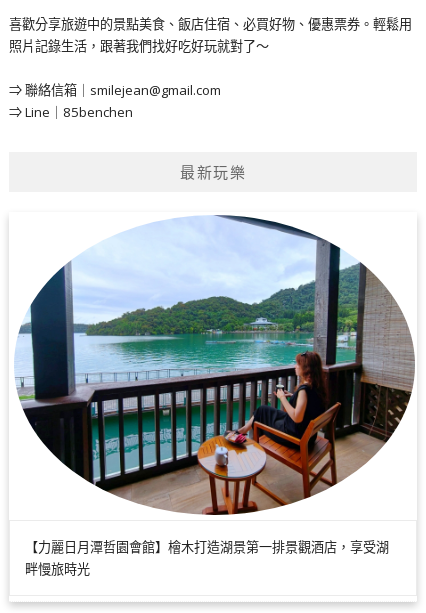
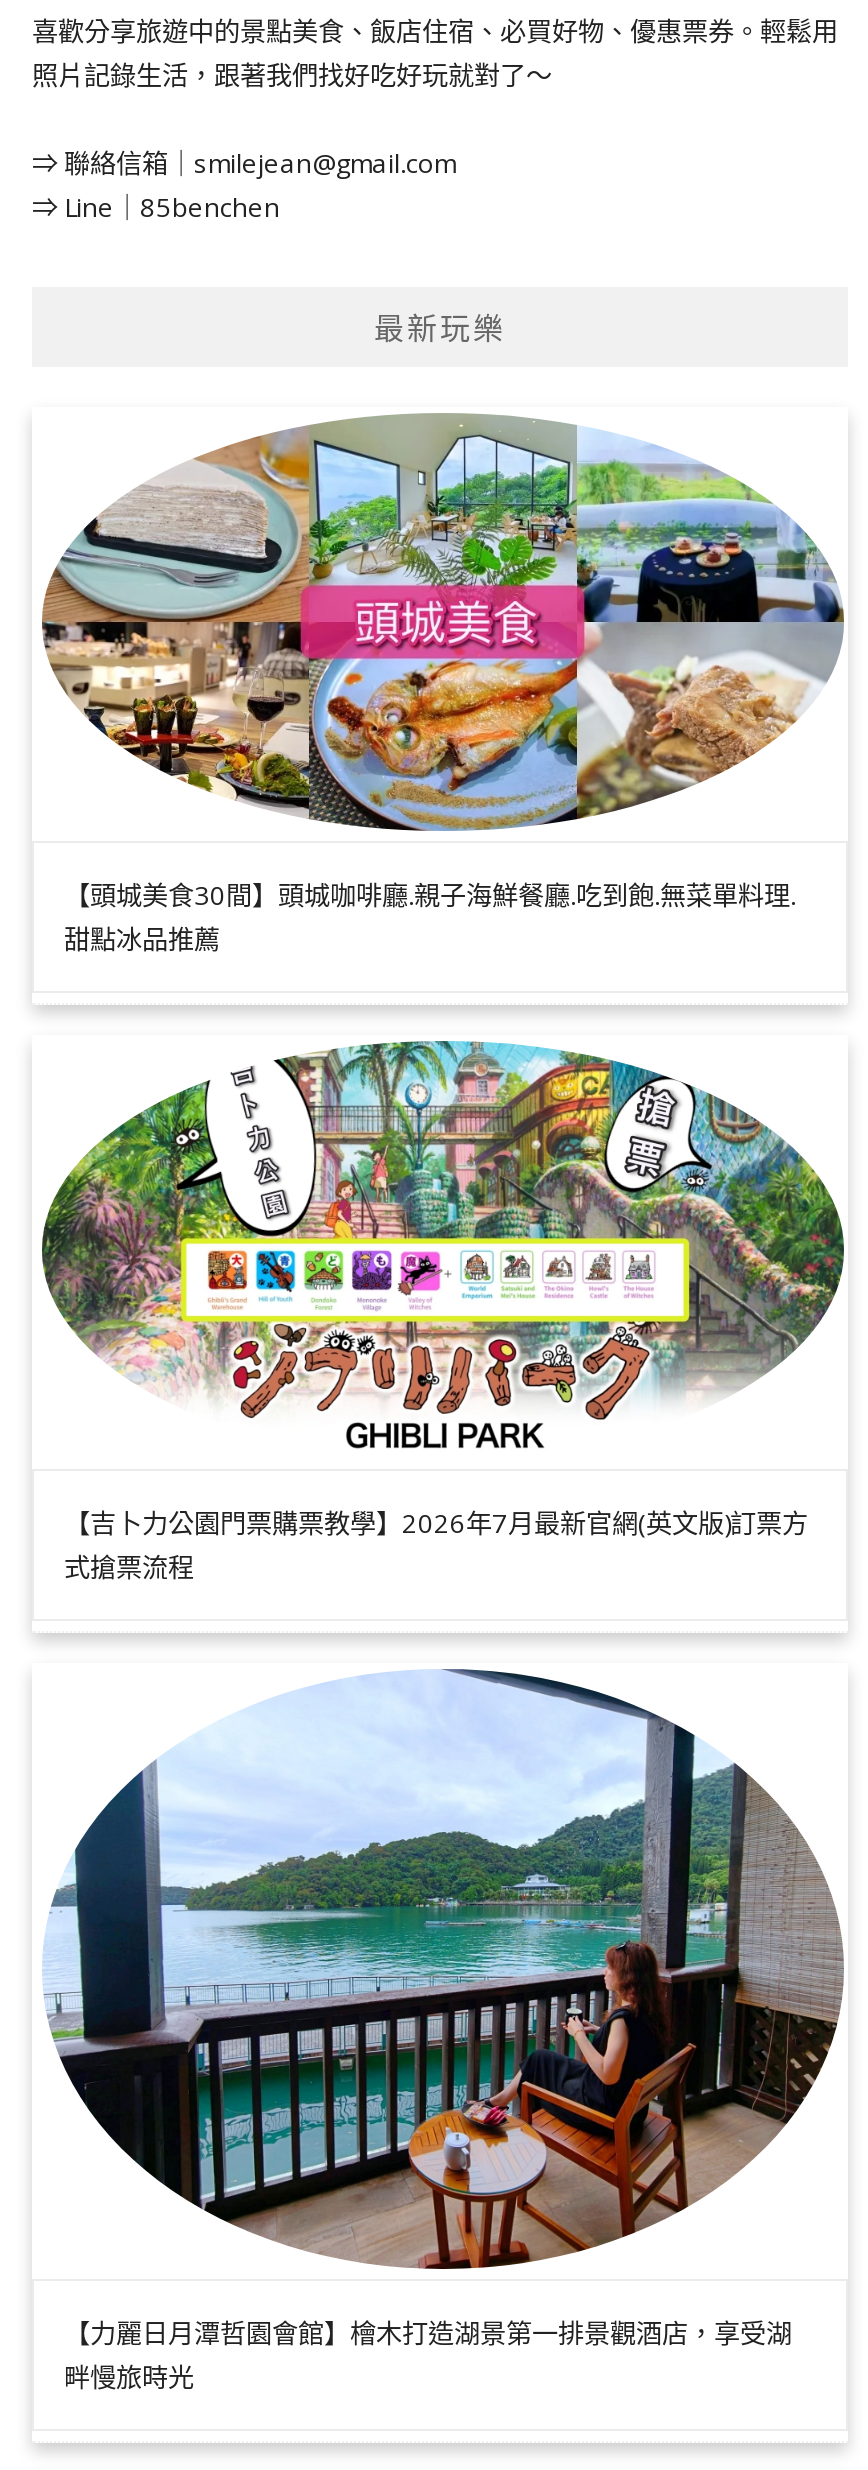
+ [image]
+ 【頭城美食30間】頭城咖啡廳.親子海鮮餐廳.吃到飽.無菜單料理.
+ 甜點冰品推薦

+ [image]
+ 【吉卜力公園門票購票教學】2026年7月最新官網(英文版)訂票方
+ 式搶票流程
